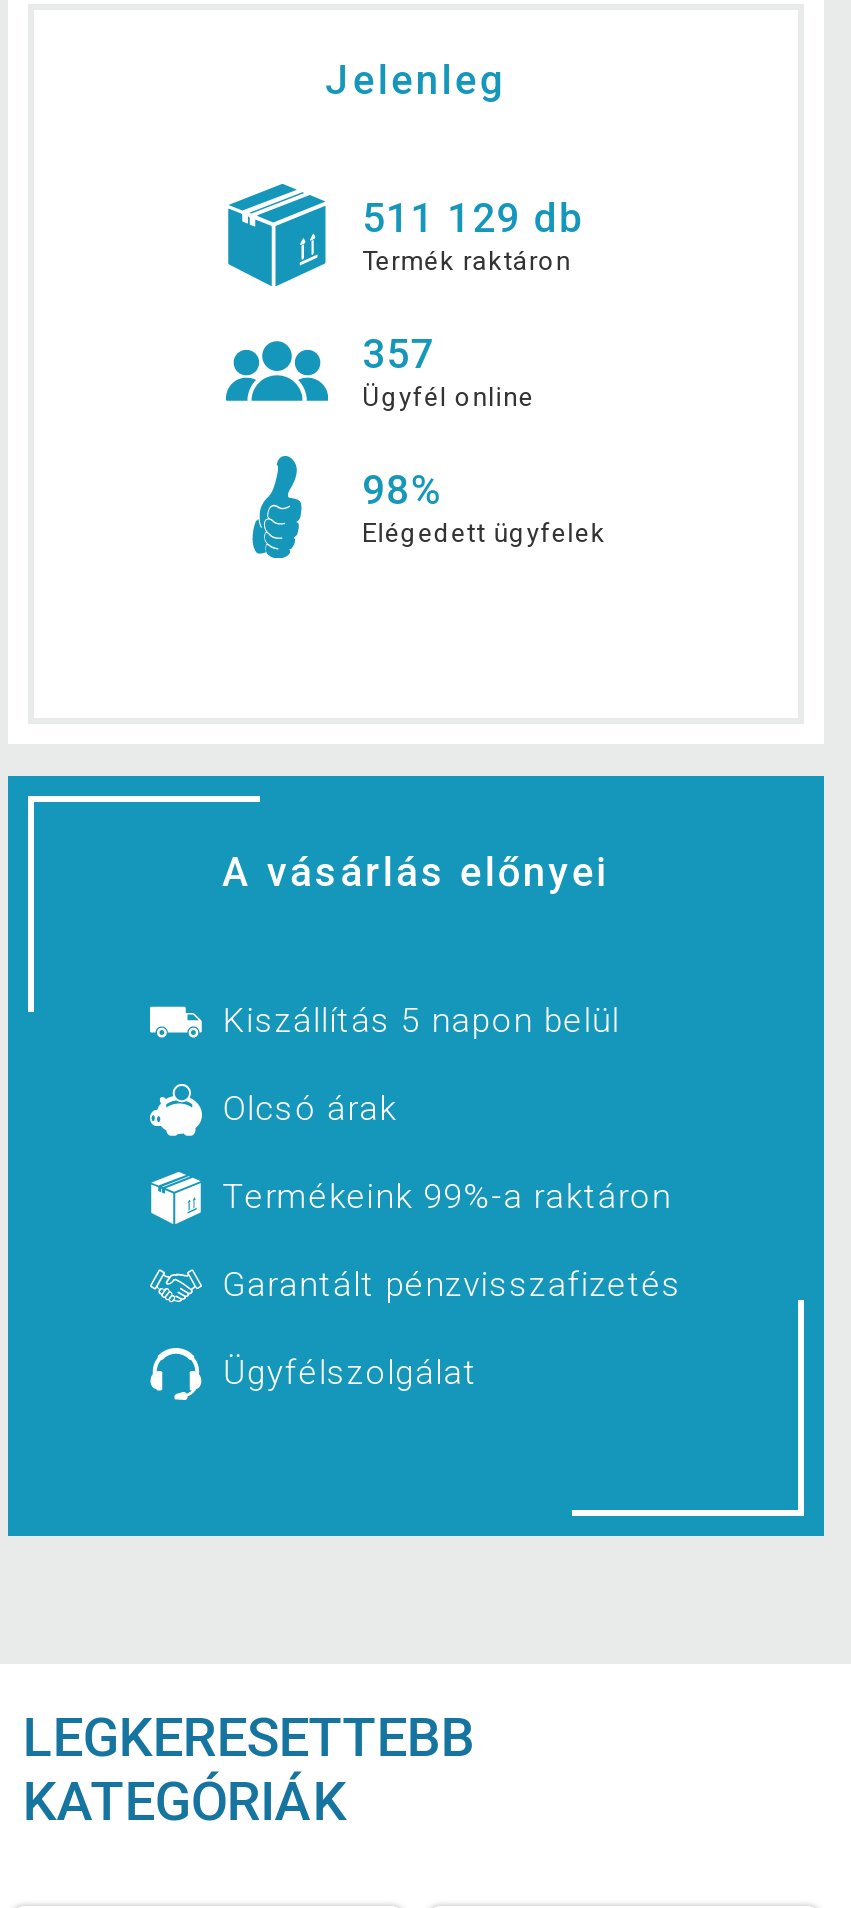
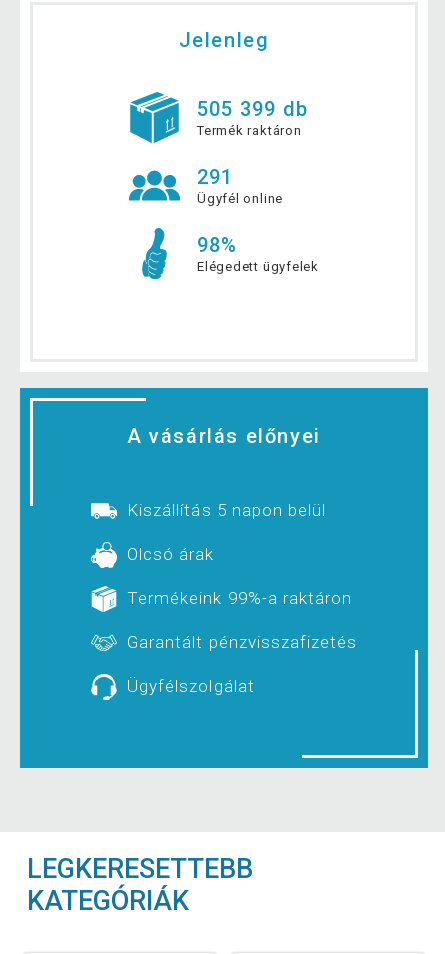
- 511 129 db
+ 505 399 db

- 357
+ 291
